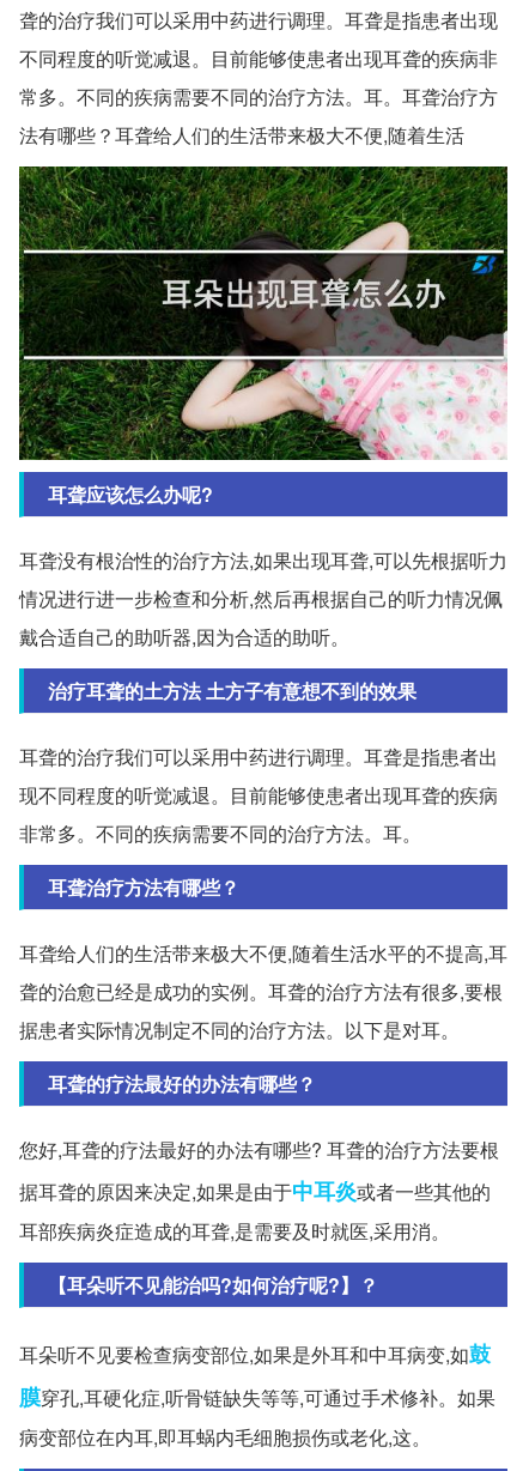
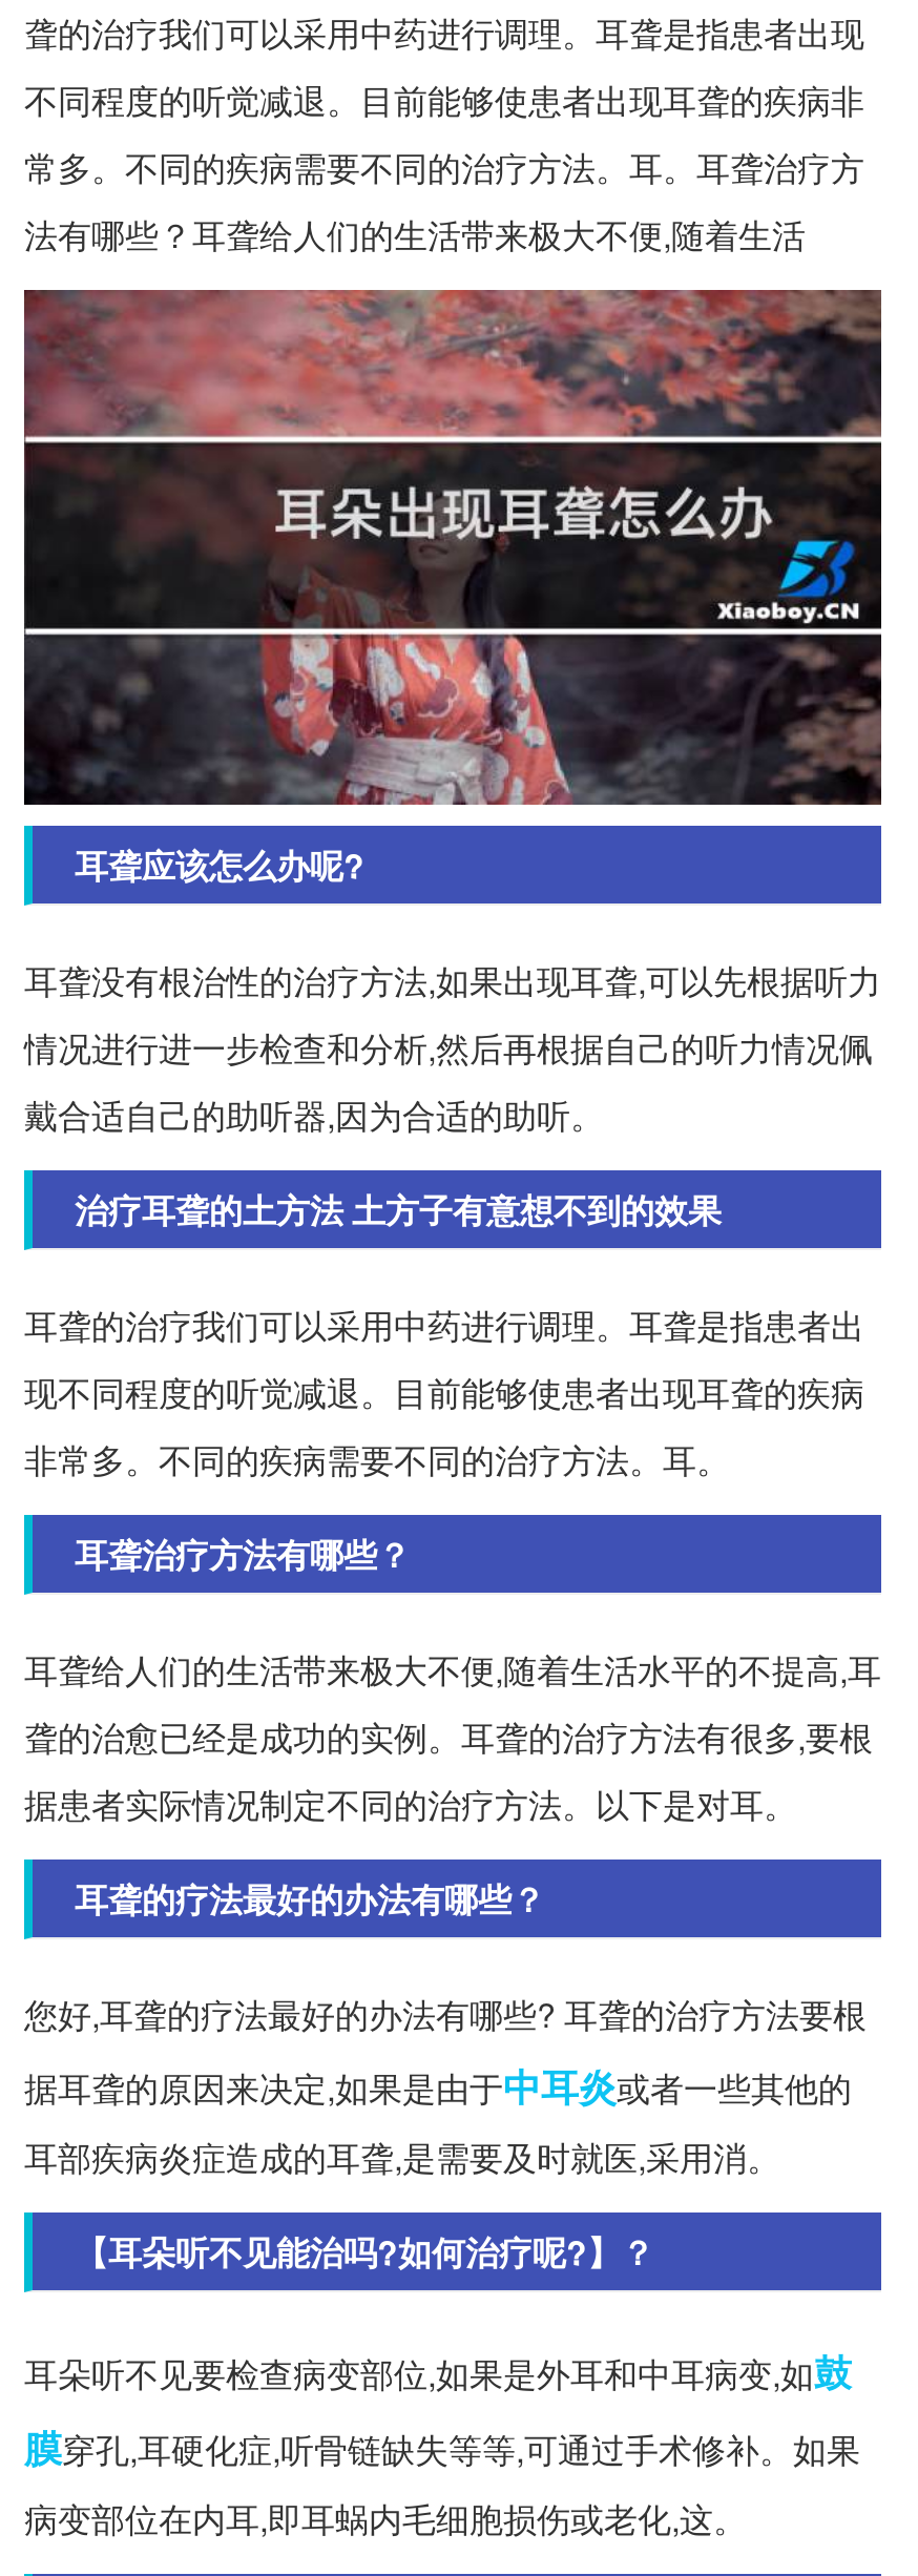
- [image]
+ [image]
